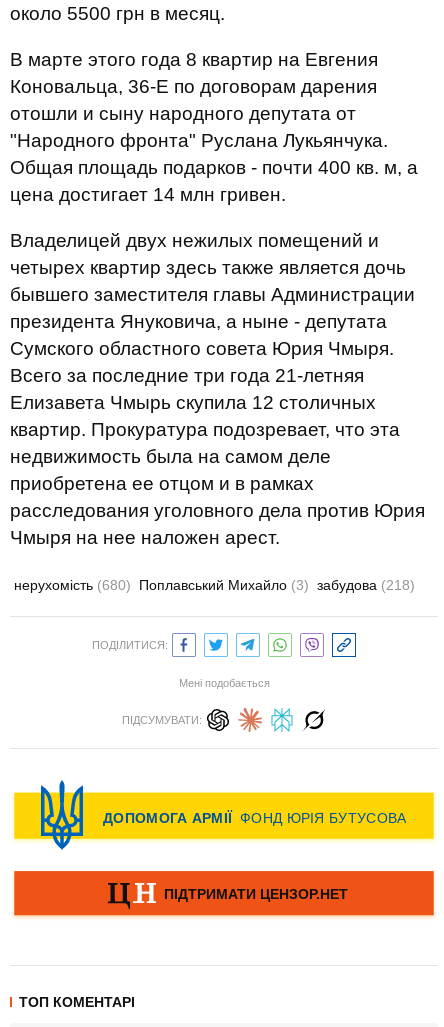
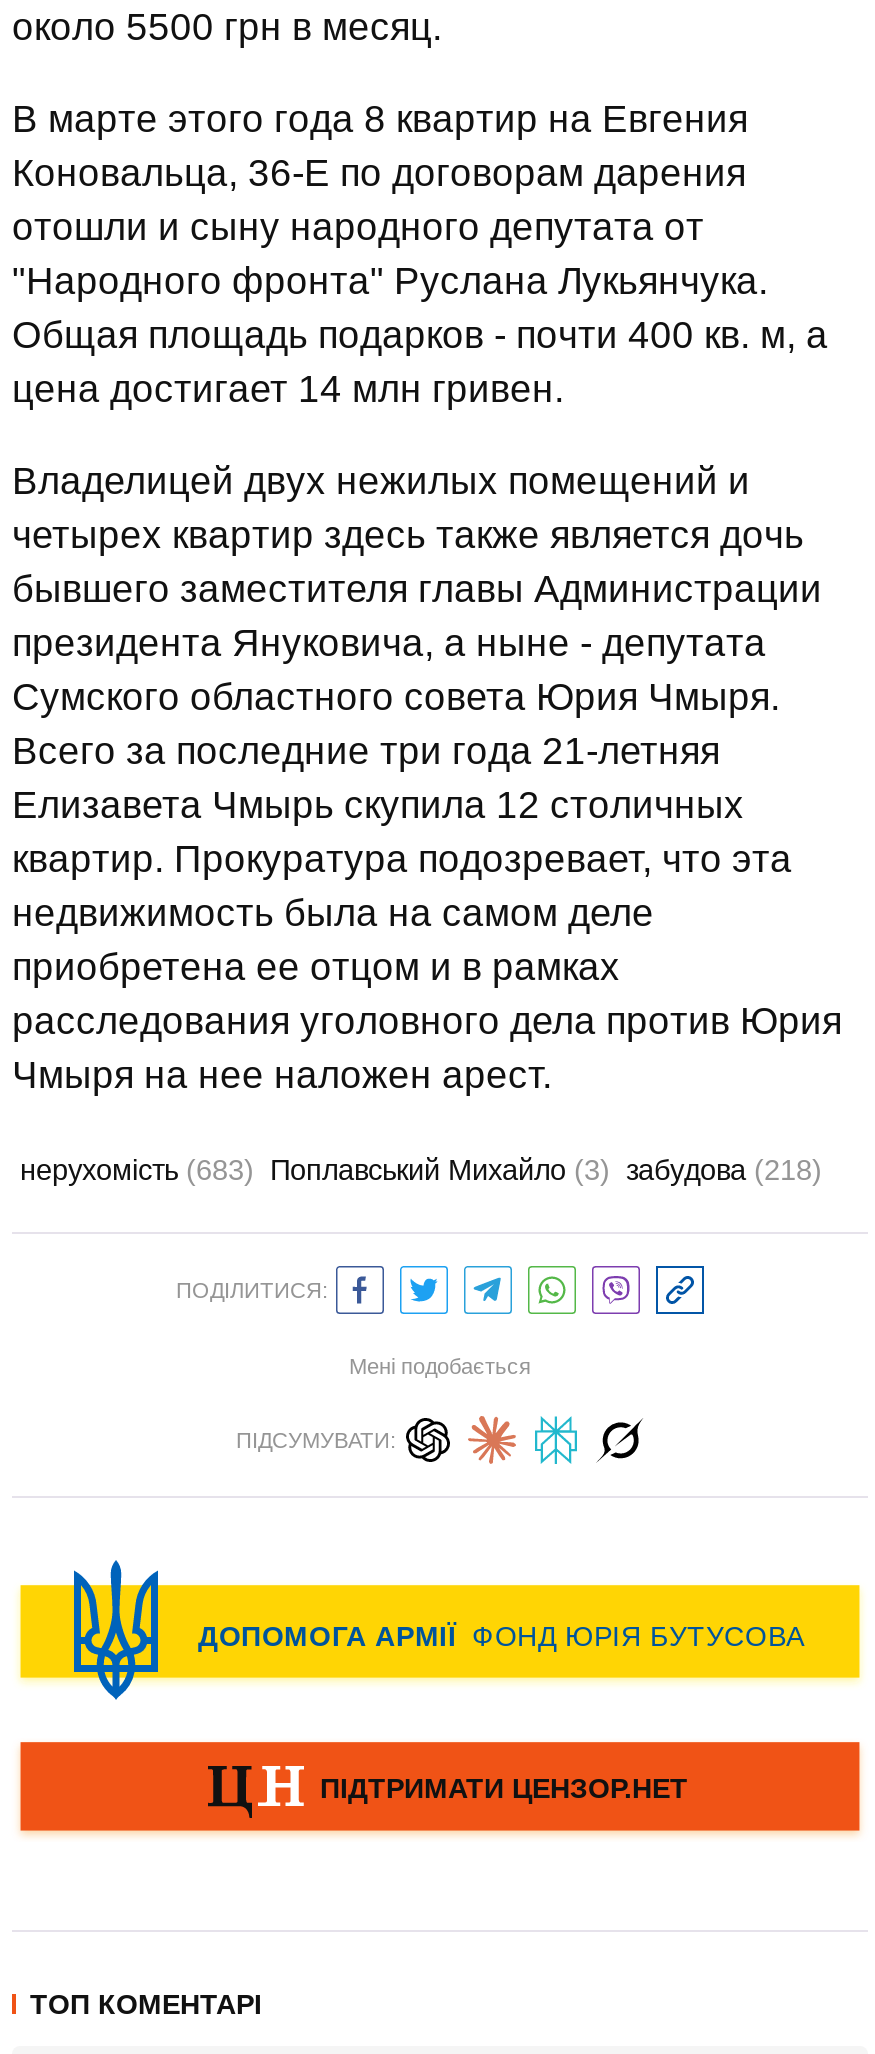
- нерухомість (680) Поплавський Михайло (3) забудова (218)
+ нерухомість (683) Поплавський Михайло (3) забудова (218)
